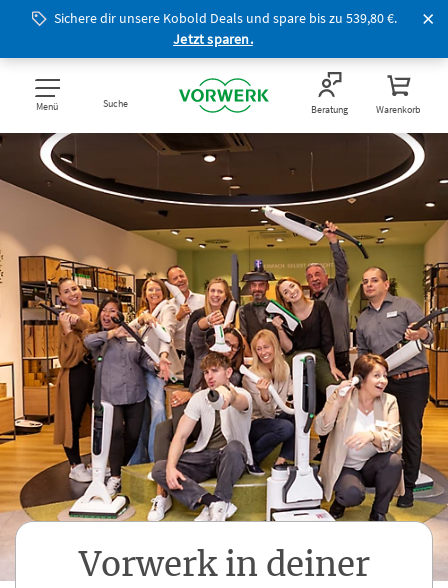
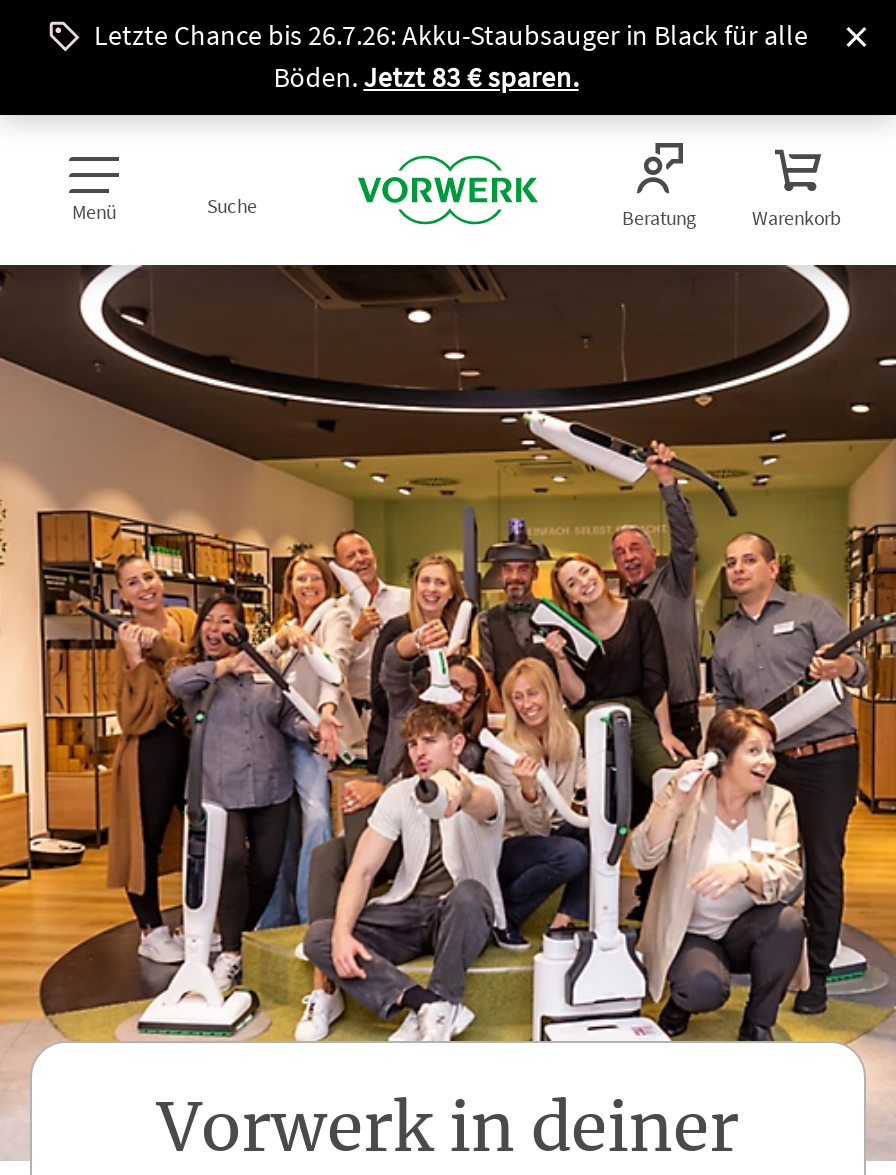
- Sichere dir unsere Kobold Deals und spare bis zu 539,80 €.
- Jetzt sparen.
+ Letzte Chance bis 26.7.26: Akku-Staubsauger in Black für alle
+ Böden. Jetzt 83 € sparen.
